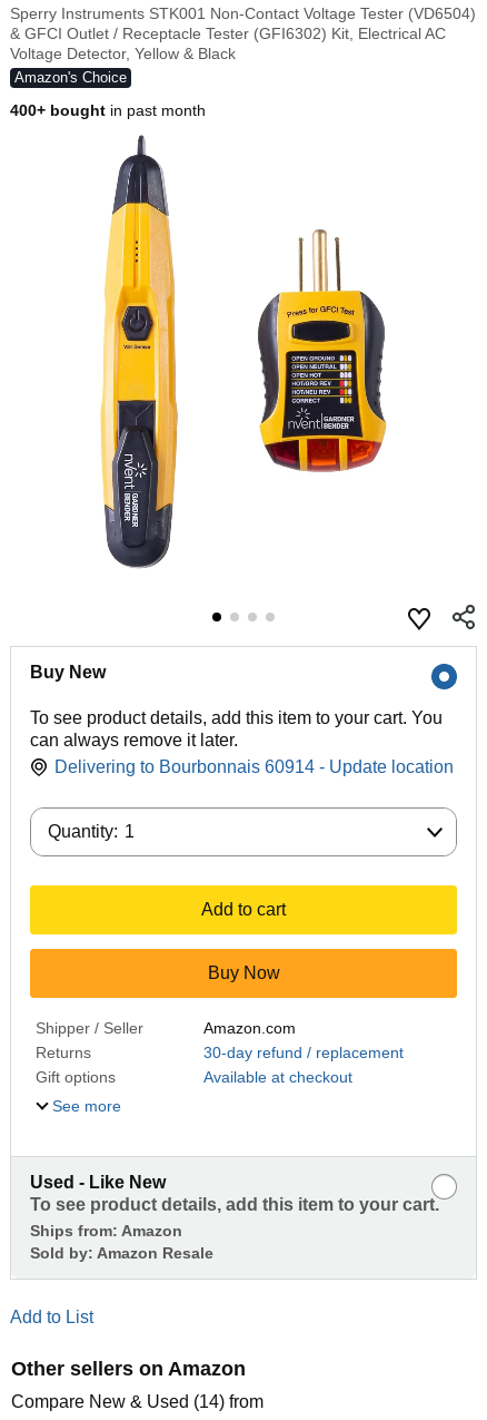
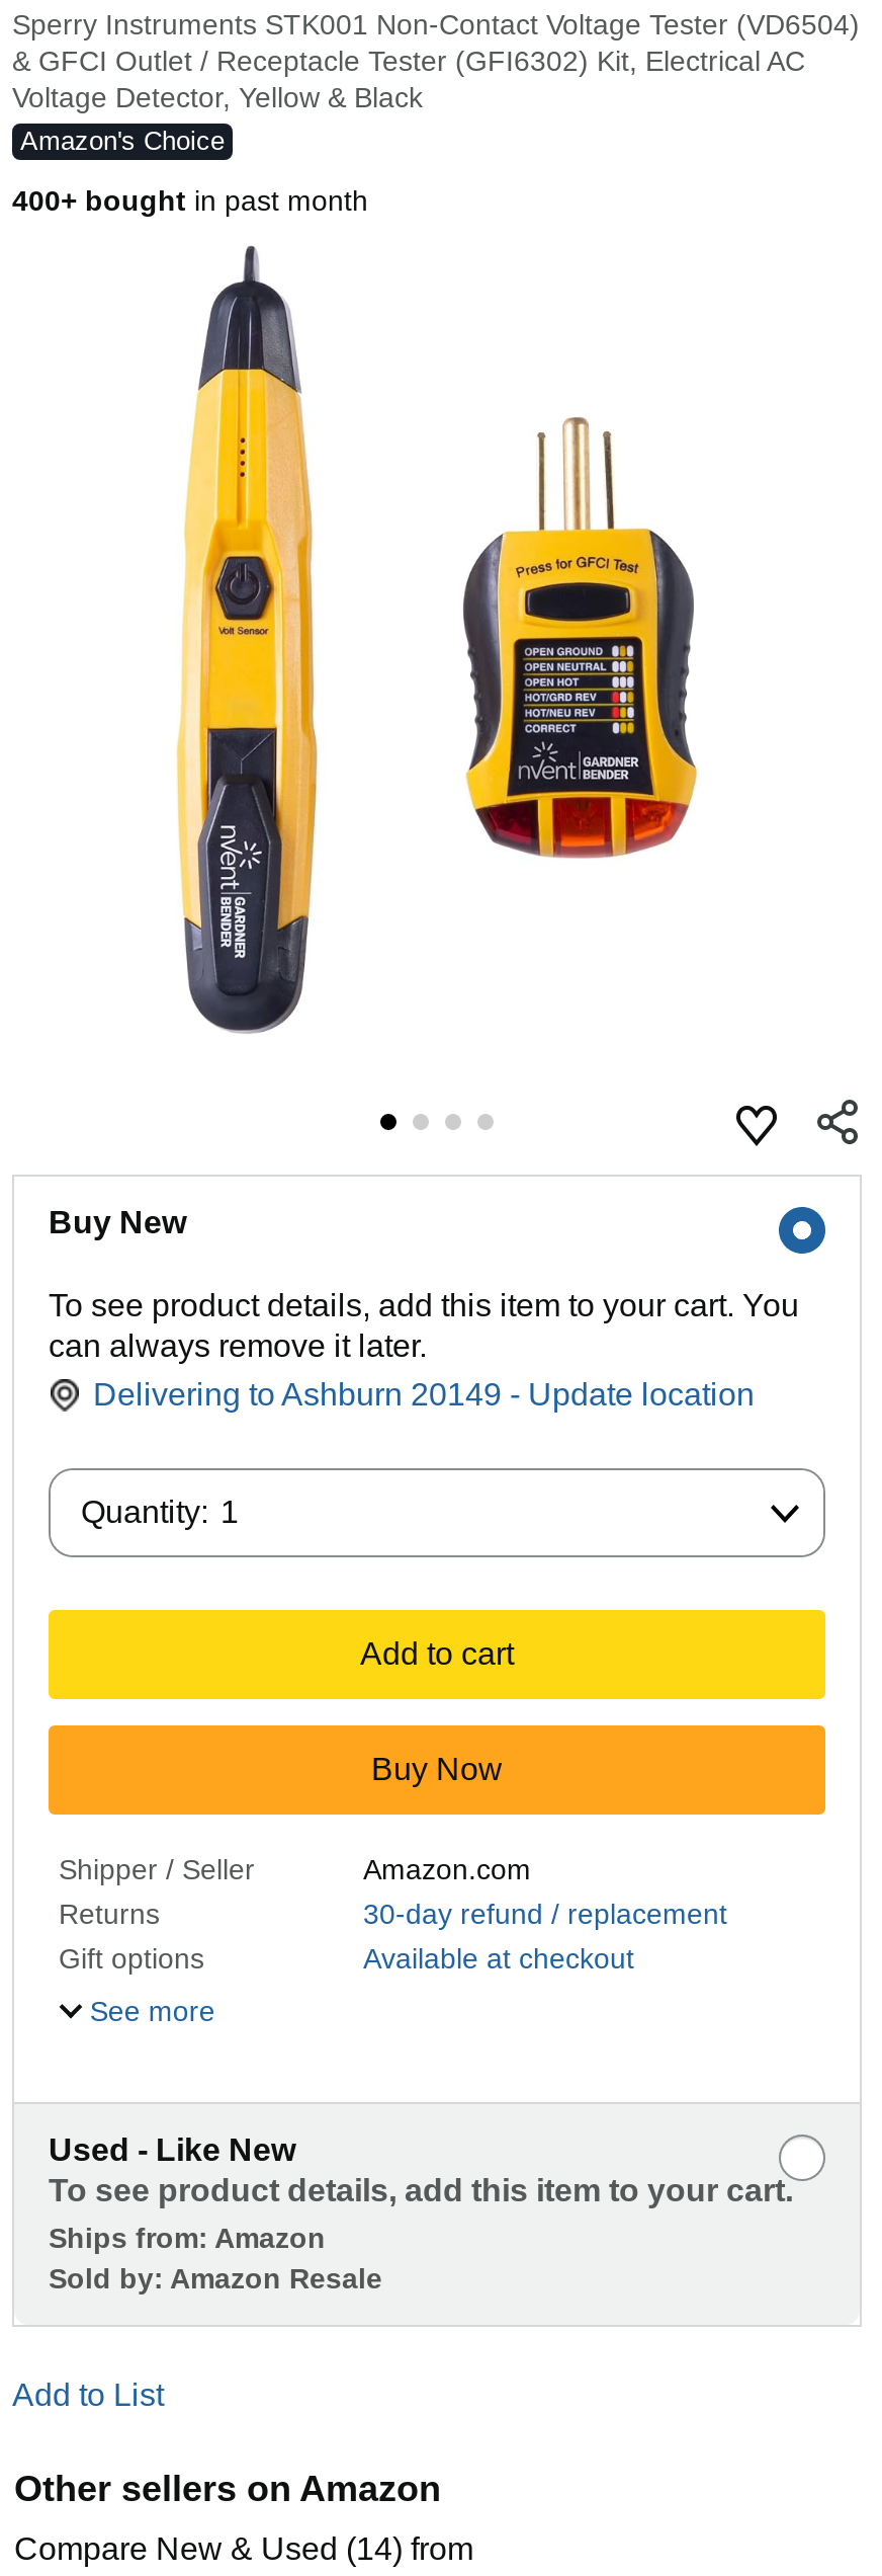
- Delivering to Bourbonnais 60914 - Update location
+ Delivering to Ashburn 20149 - Update location
